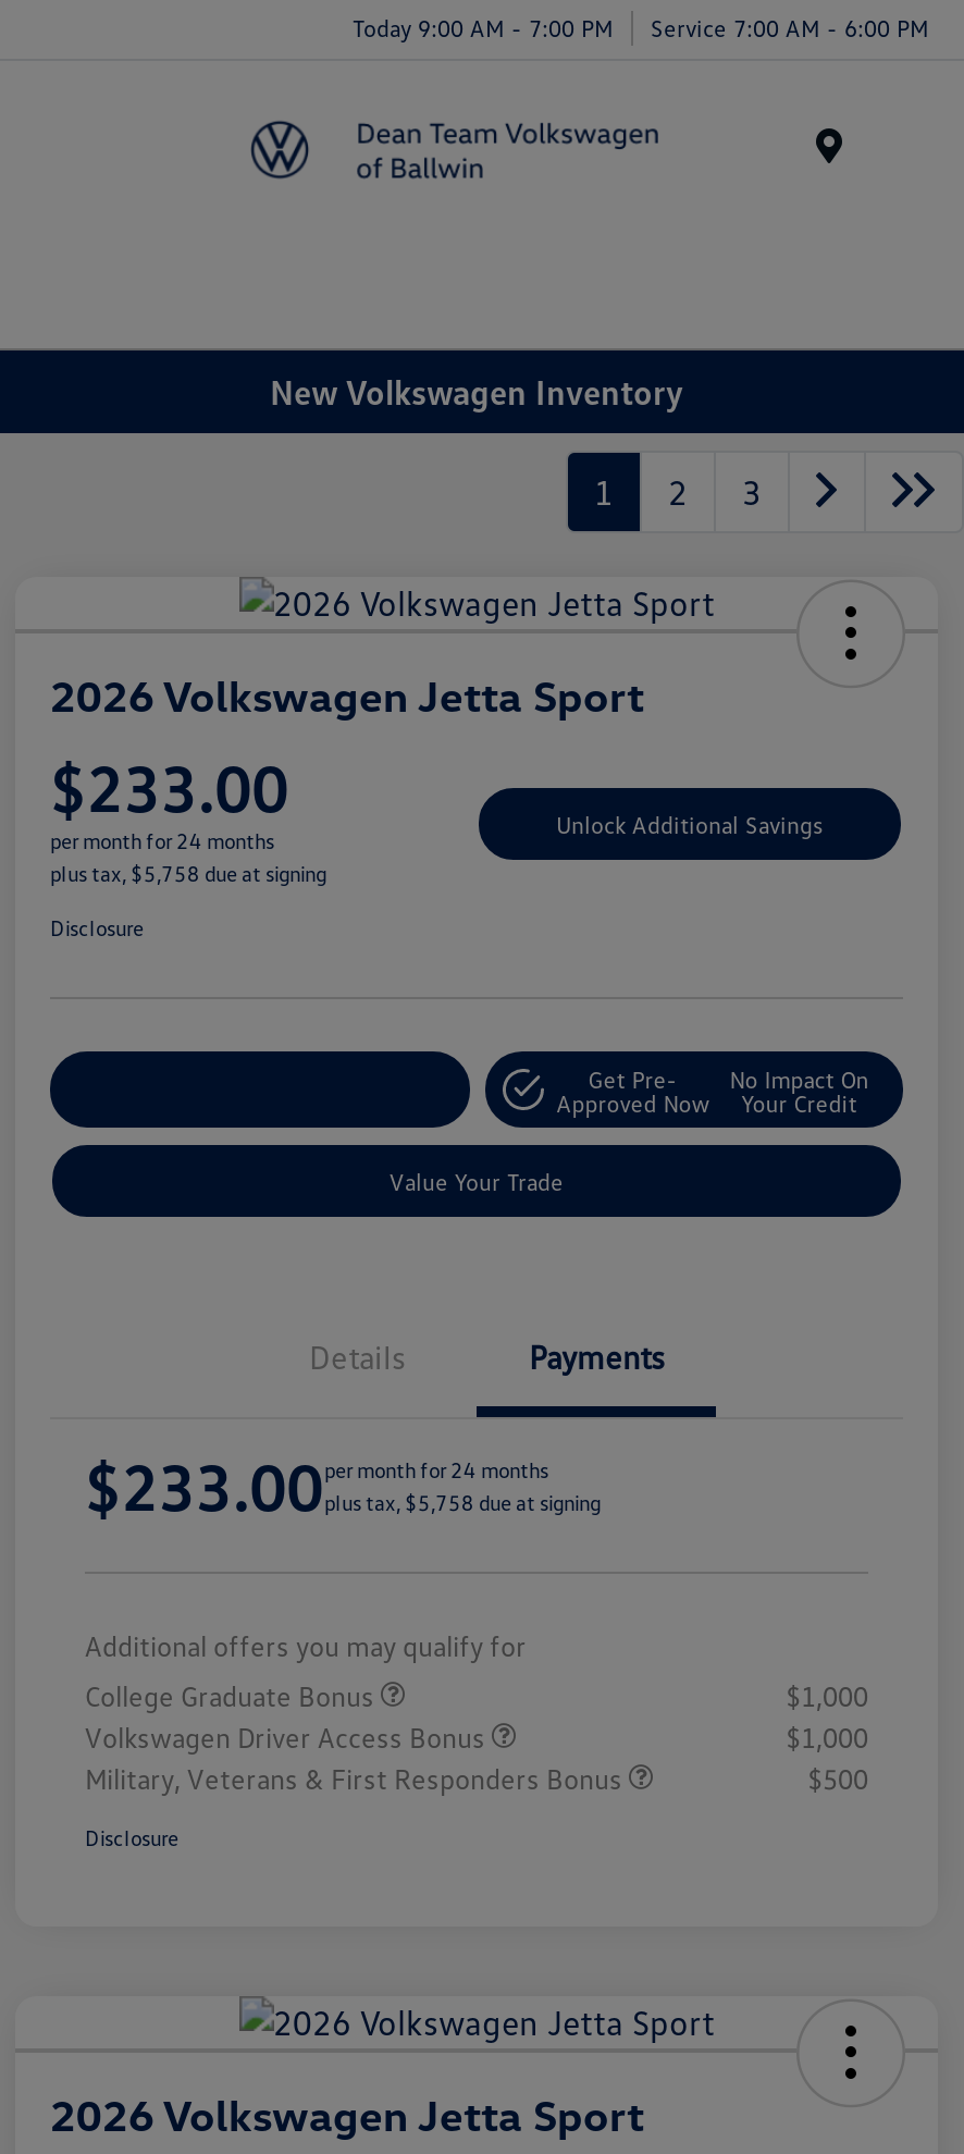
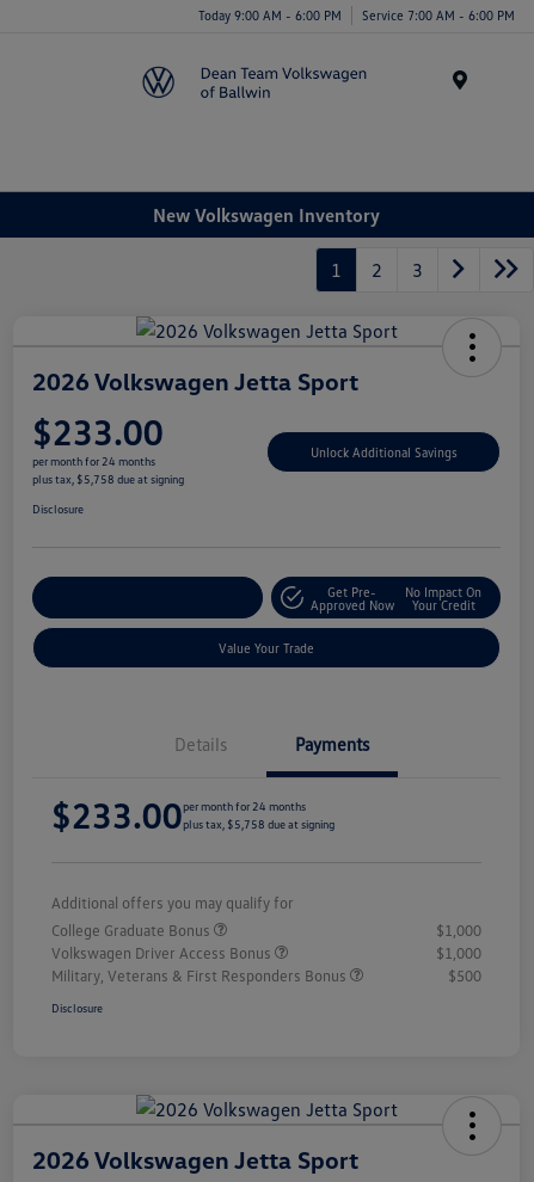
- Today 9:00 AM - 7:00 PM Service 7:00 AM - 6:00 PM
+ Today 9:00 AM - 6:00 PM Service 7:00 AM - 6:00 PM
